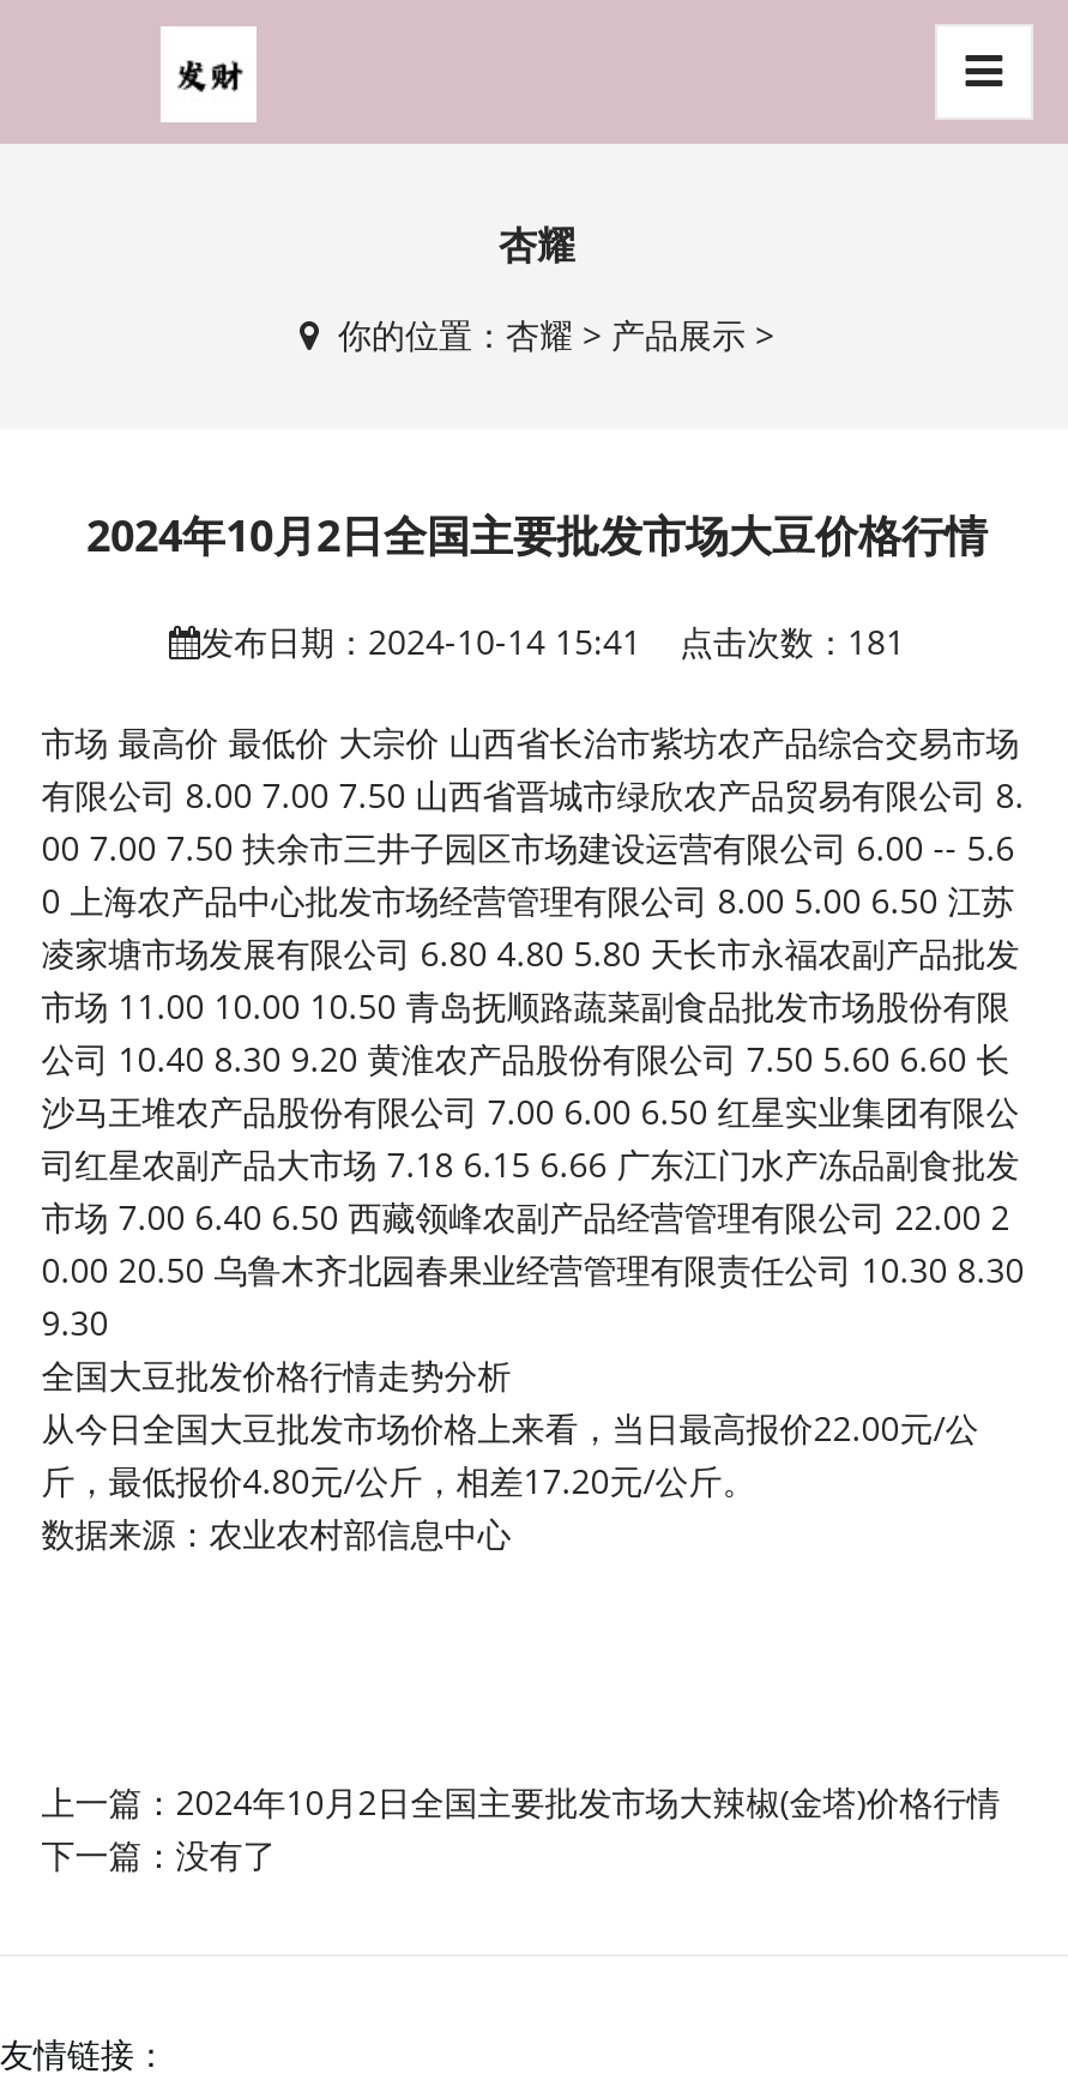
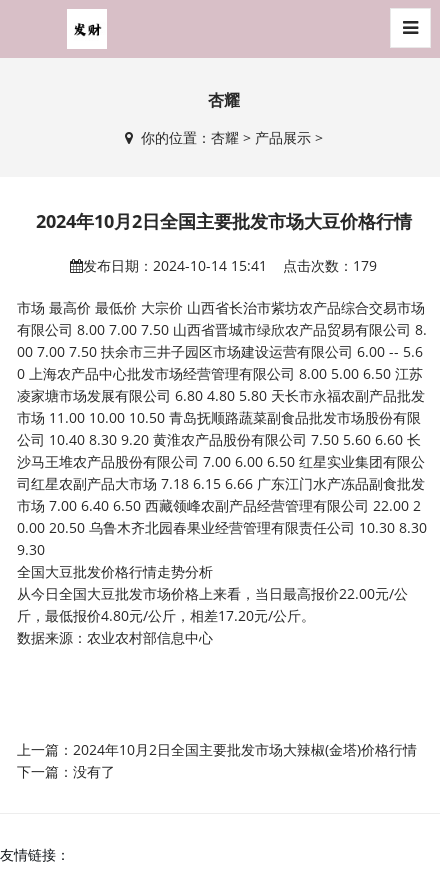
- 发布日期：2024-10-14 15:41 点击次数：181
+ 发布日期：2024-10-14 15:41 点击次数：179
